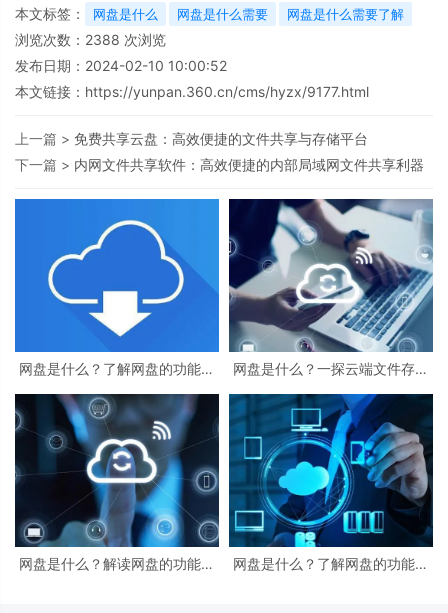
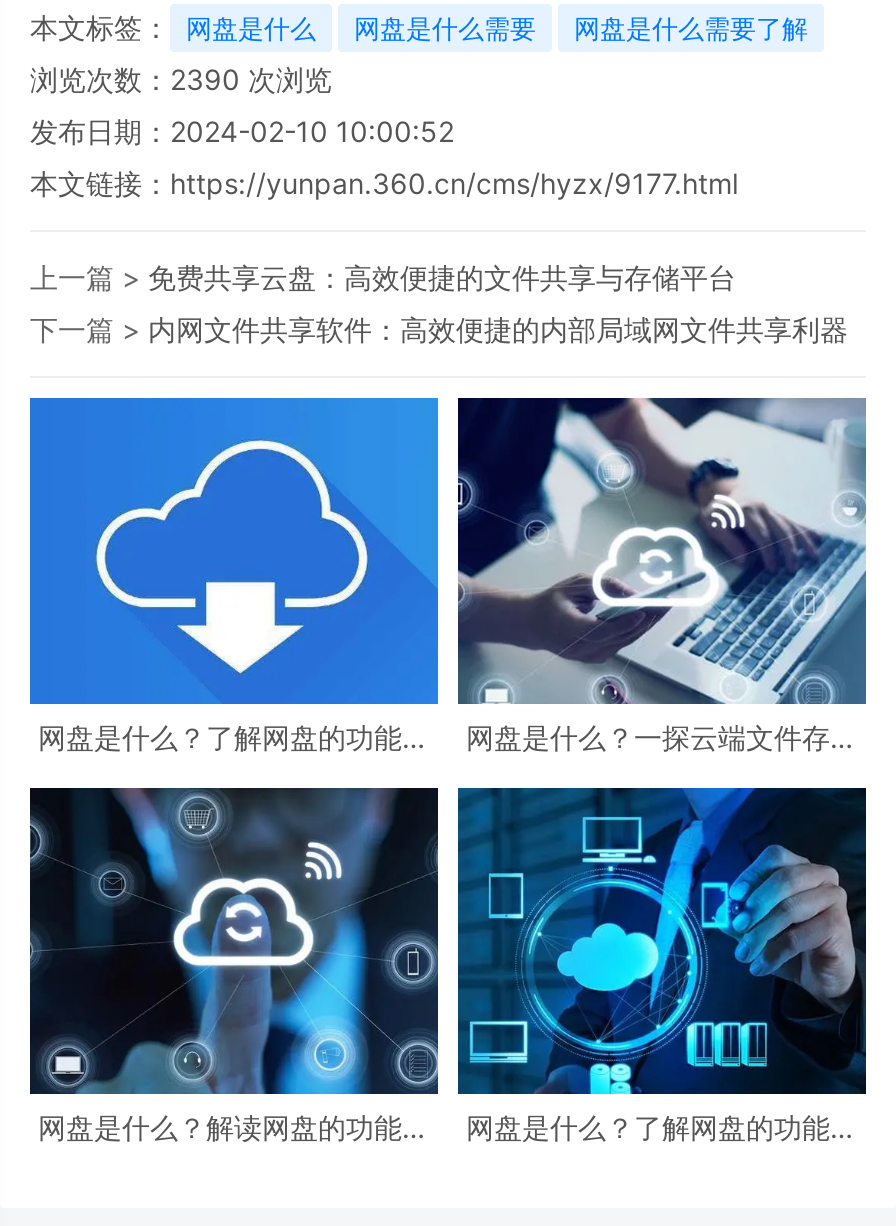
- 浏览次数：2388次浏览
+ 浏览次数：2390次浏览
